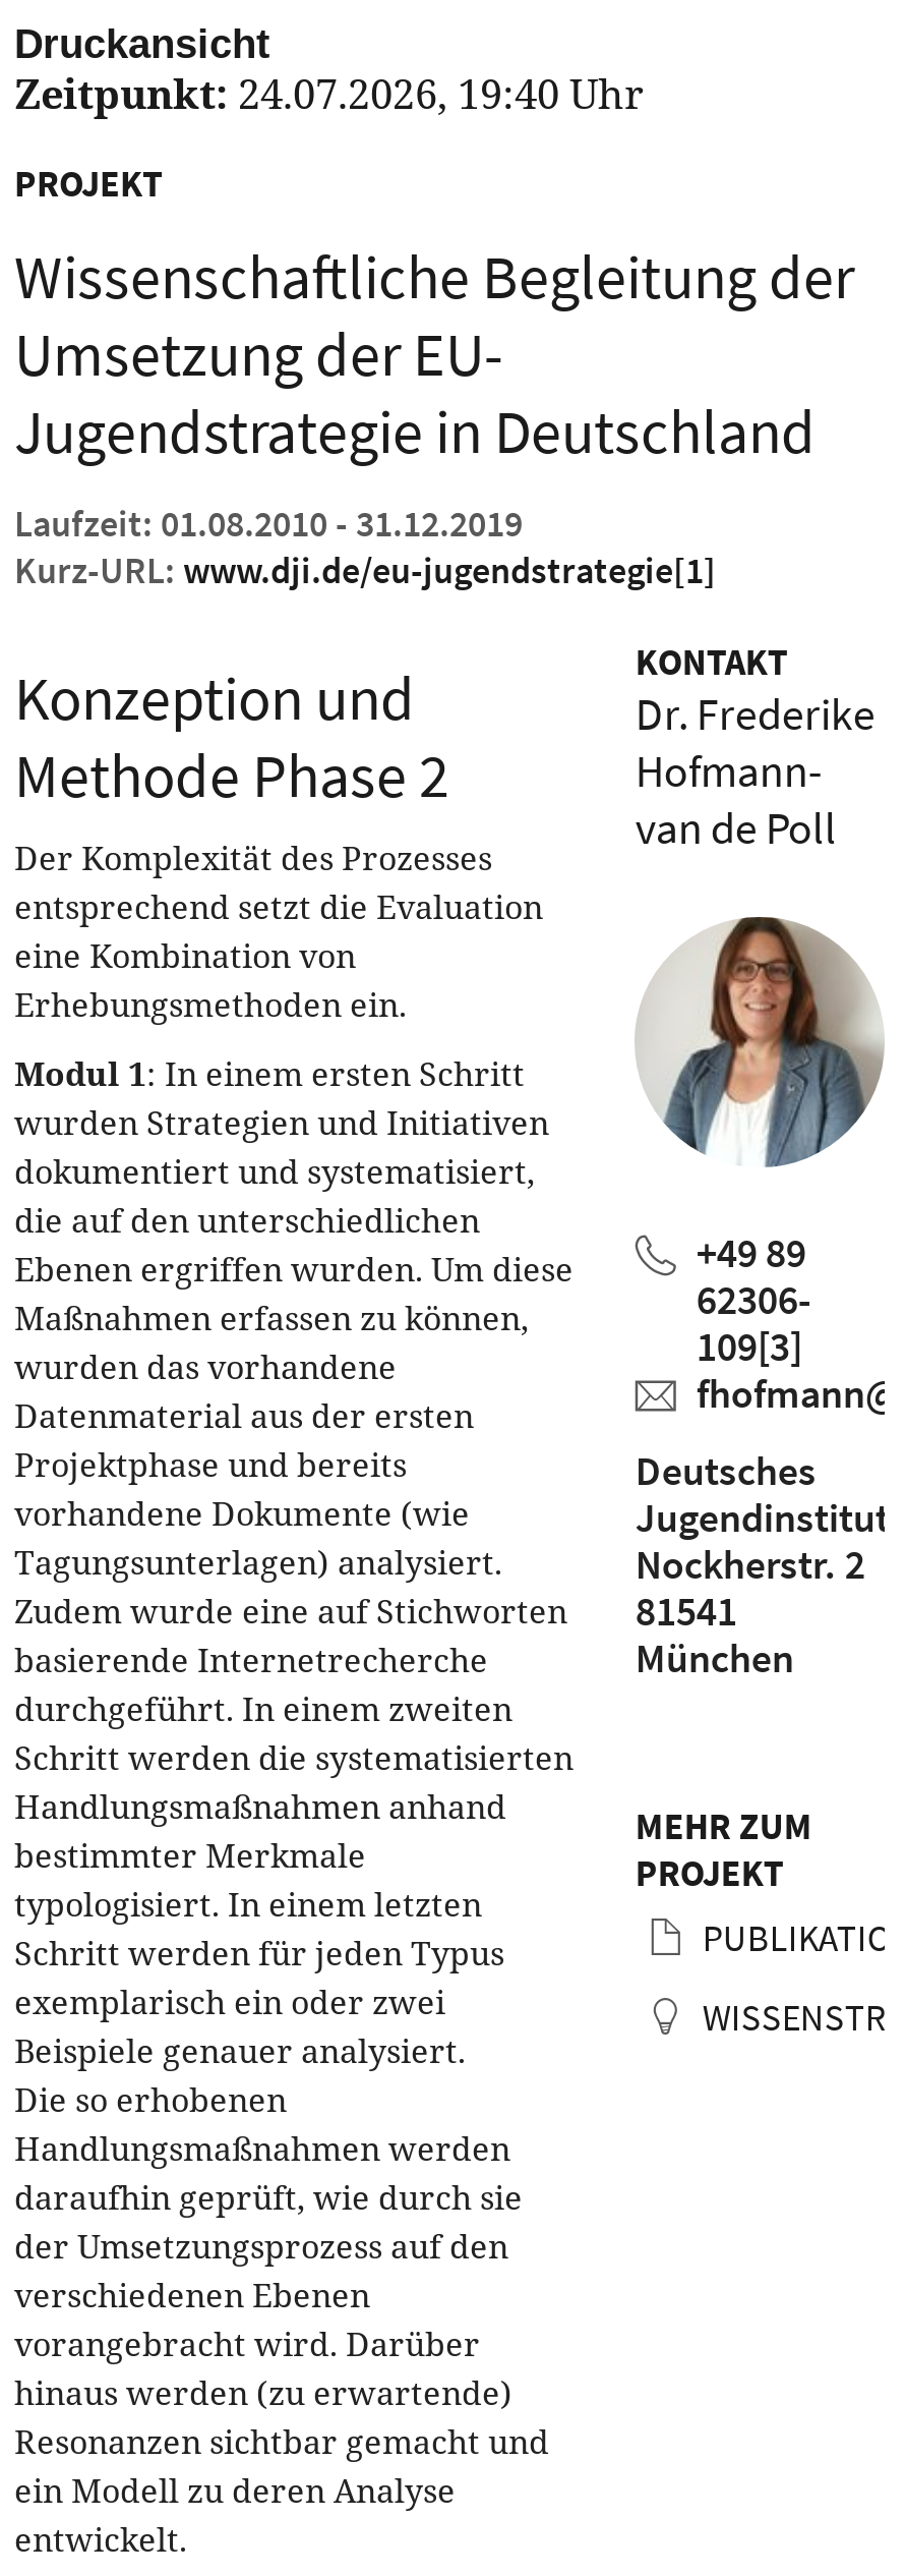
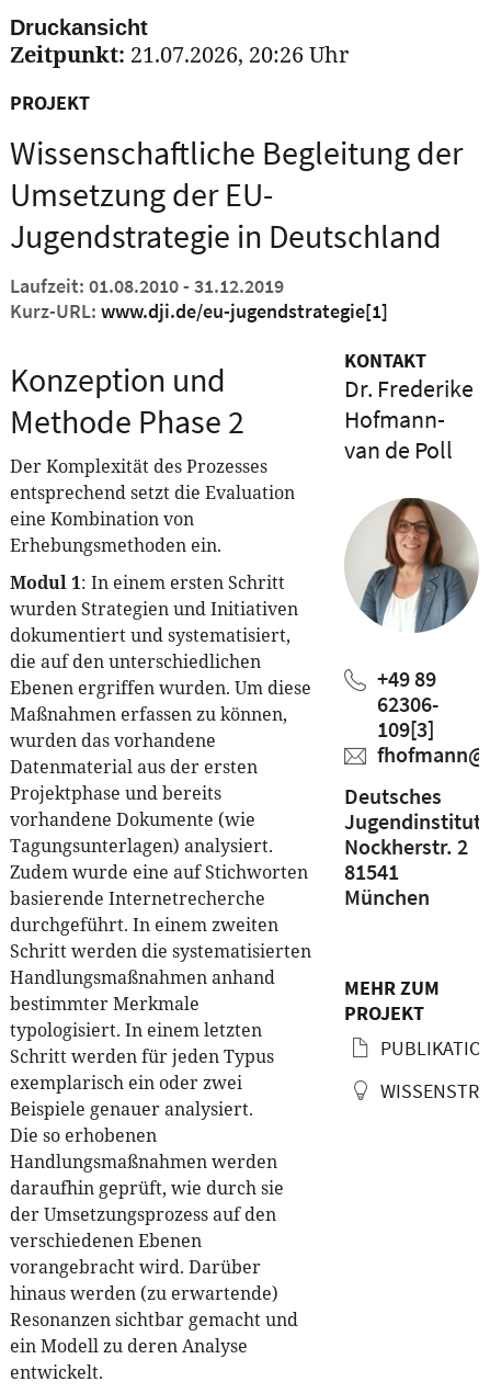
- Zeitpunkt: 24.07.2026, 19:40 Uhr
+ Zeitpunkt: 21.07.2026, 20:26 Uhr
